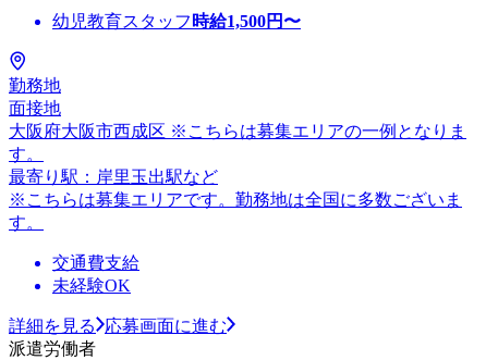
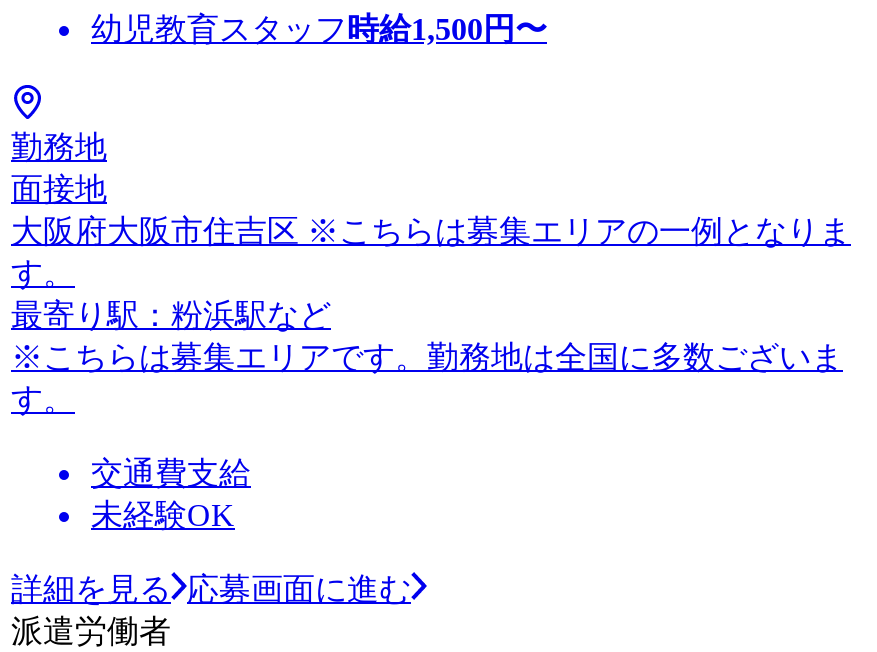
- 大阪府大阪市西成区 ※こちらは募集エリアの一例となりま
+ 大阪府大阪市住吉区 ※こちらは募集エリアの一例となりま

- 最寄り駅：岸里玉出駅など
+ 最寄り駅：粉浜駅など
